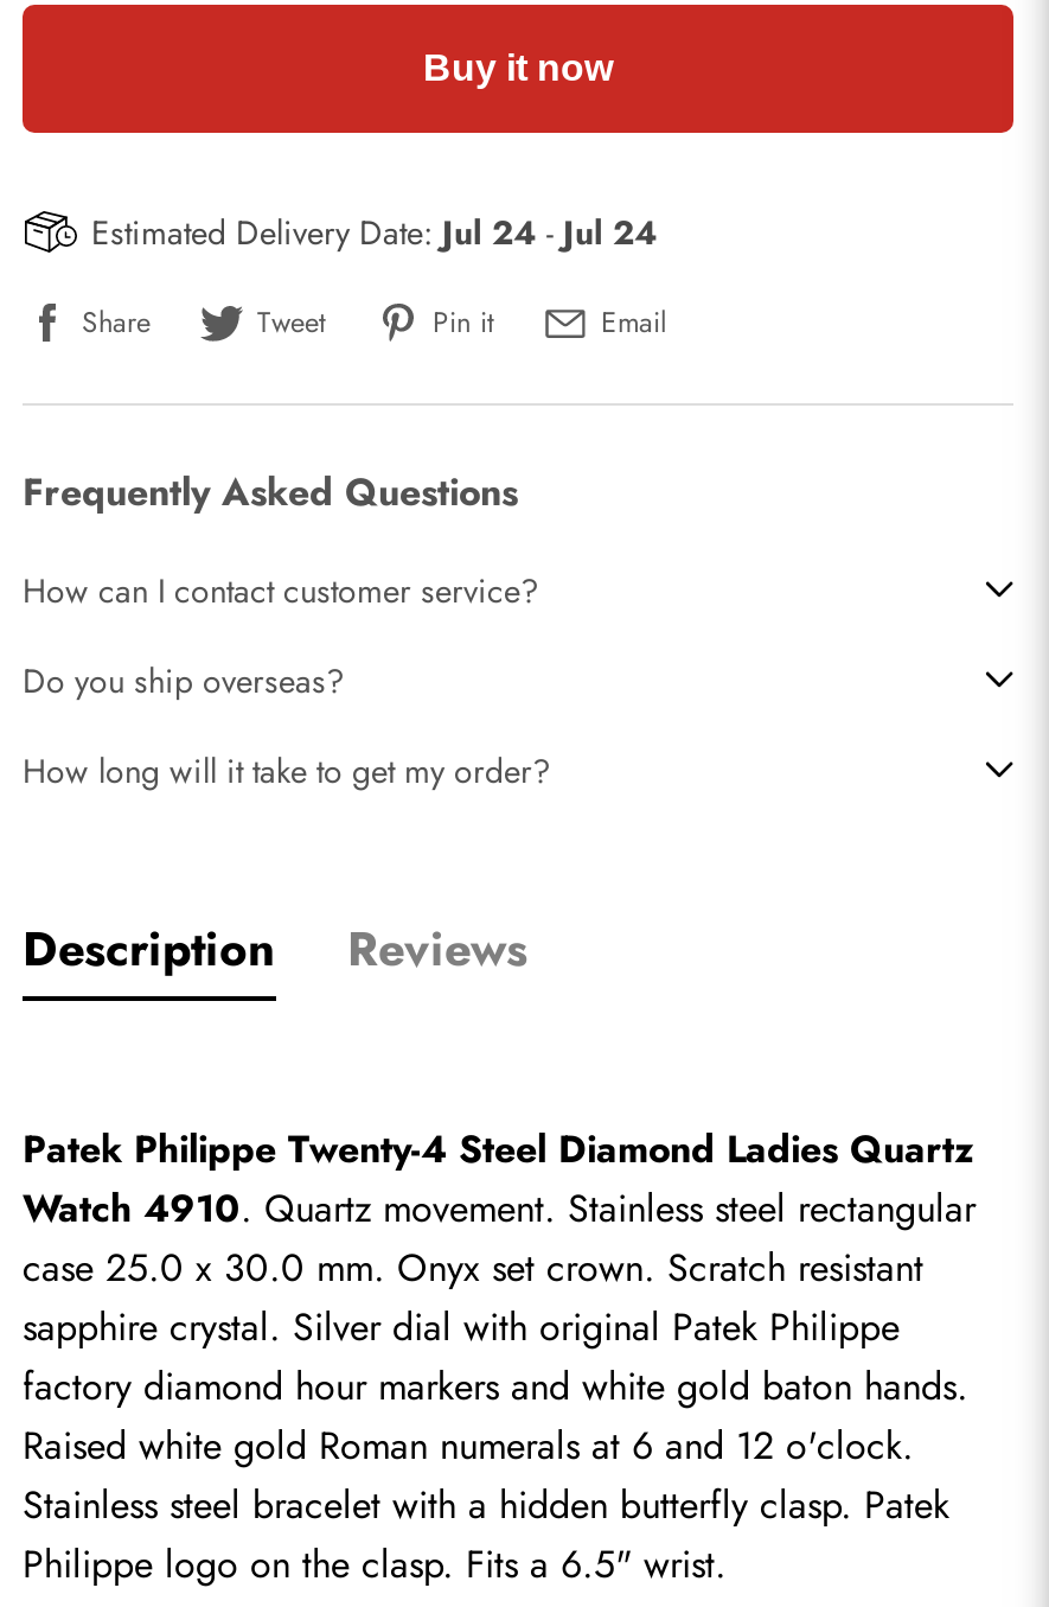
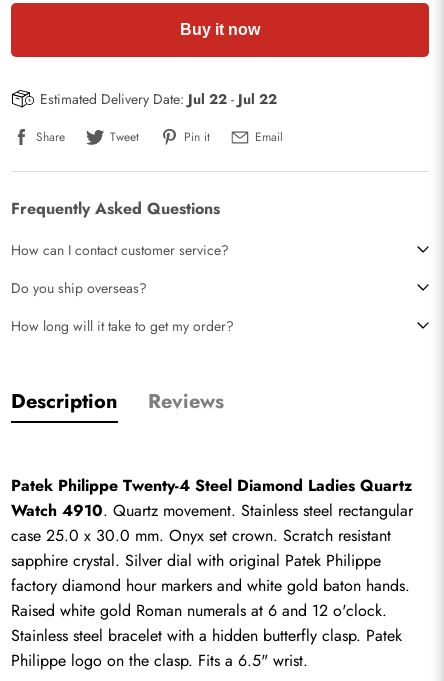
- Estimated Delivery Date: Jul 24 - Jul 24
+ Estimated Delivery Date: Jul 22 - Jul 22
